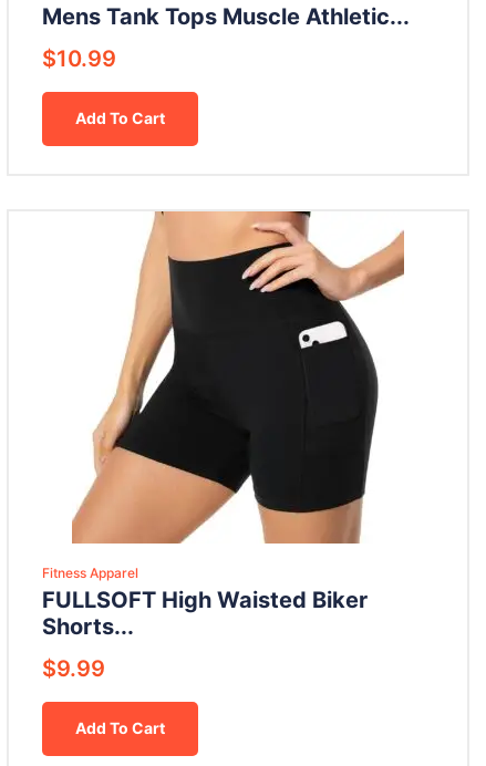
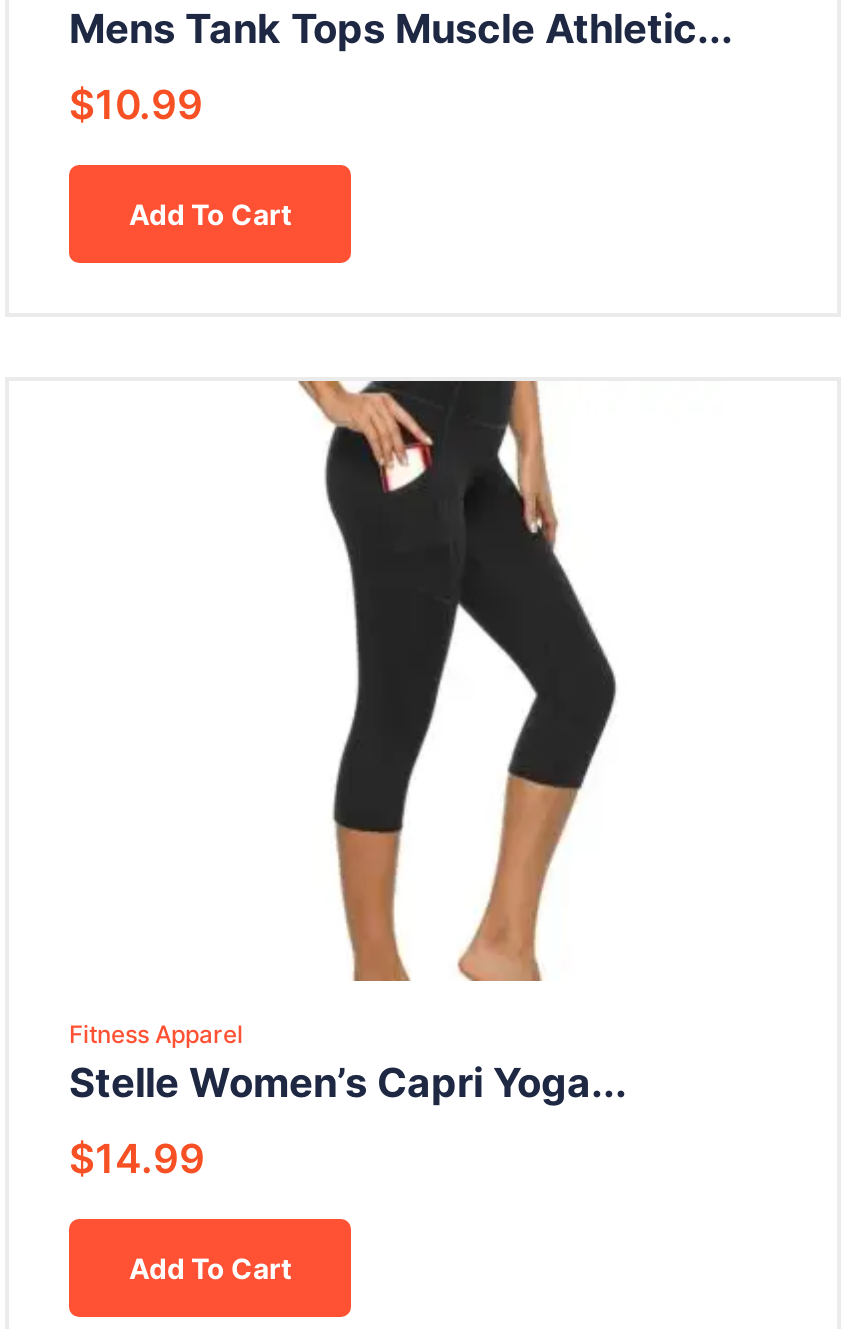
- [image]
- FULLSOFT High Waisted Biker
- Shorts...
+ [image]
+ Stelle Women’s Capri Yoga...

- $9.99
+ $14.99
